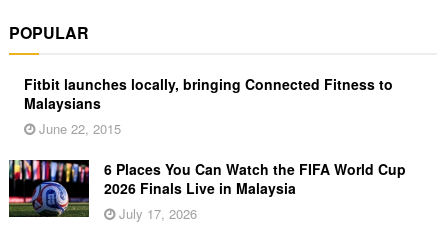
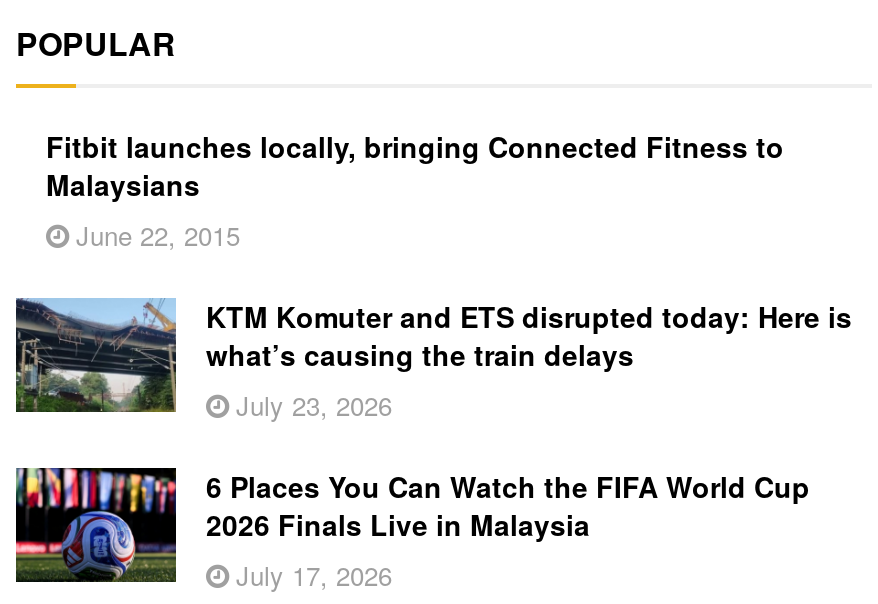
+ [image]
+ KTM Komuter and ETS disrupted today: Here is
+ what’s causing the train delays
+ July 23, 2026
